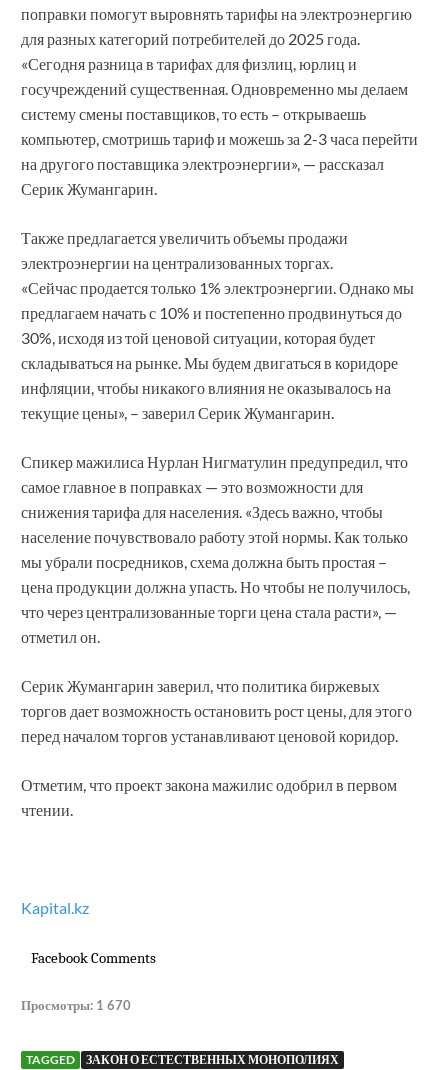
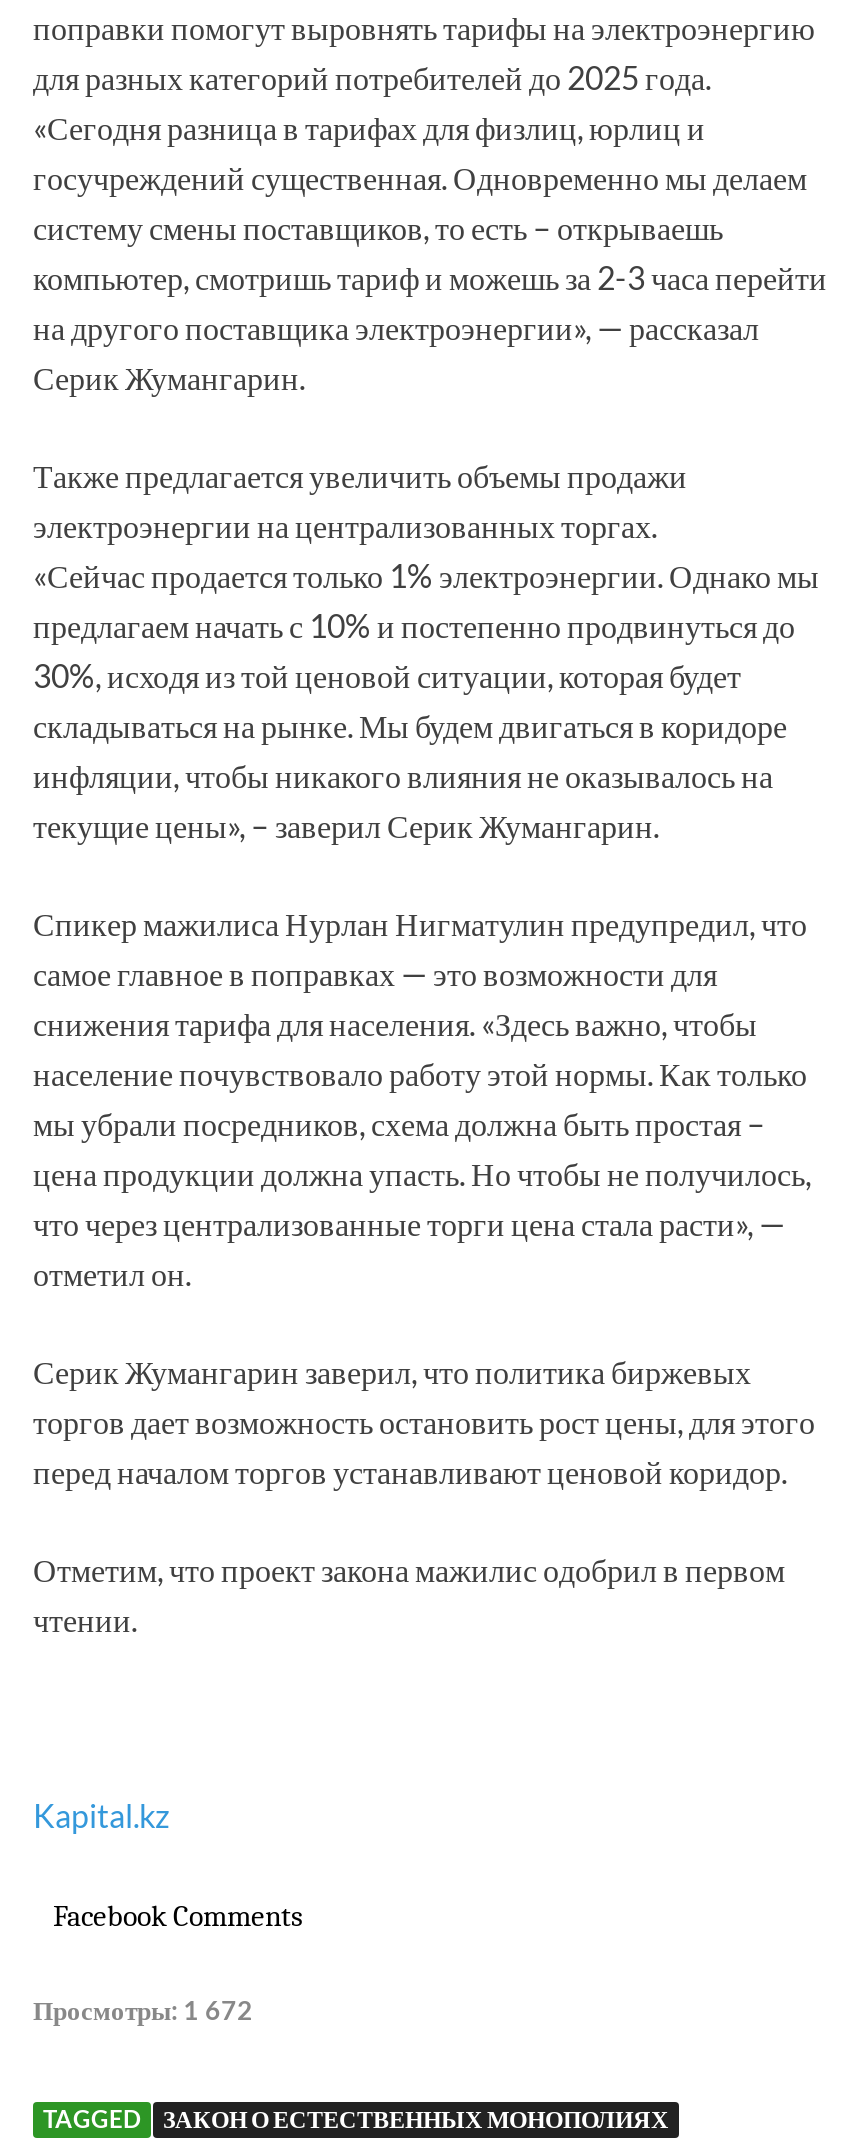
- Просмотры: 1 670
+ Просмотры: 1 672
